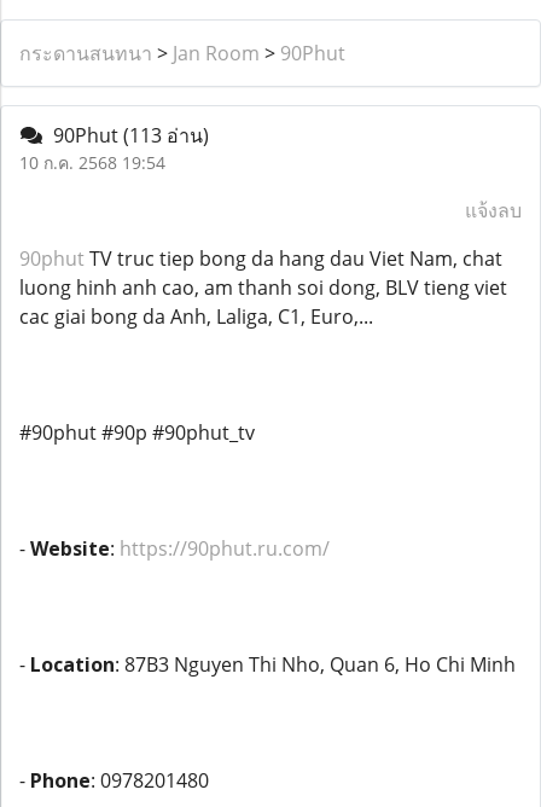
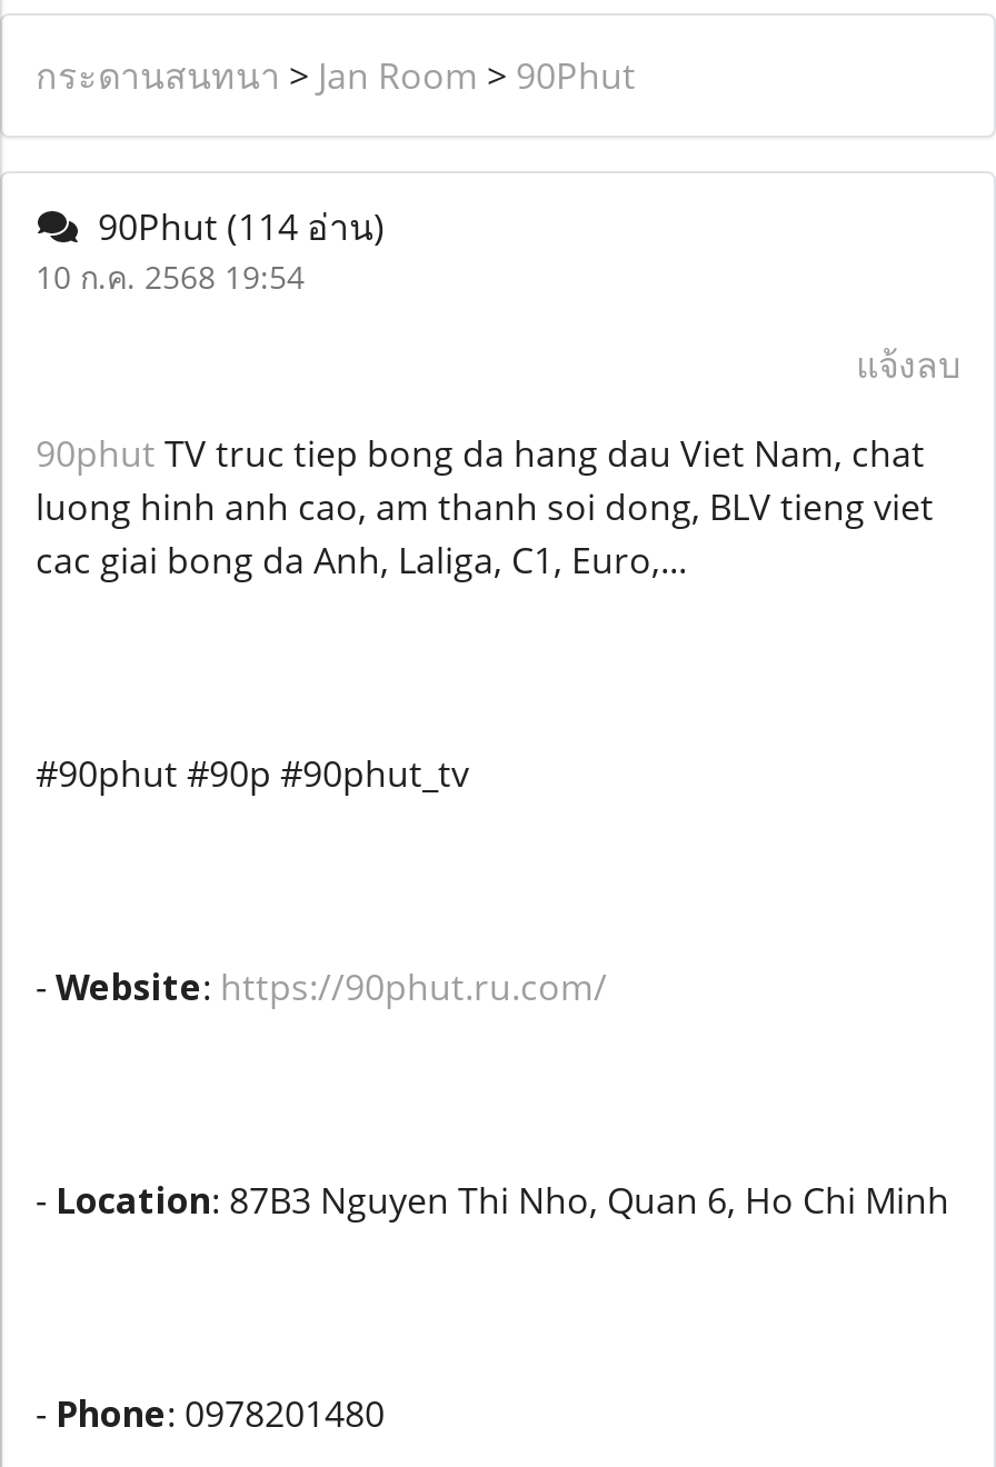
- 90Phut (113 อ่าน)
+ 90Phut (114 อ่าน)
